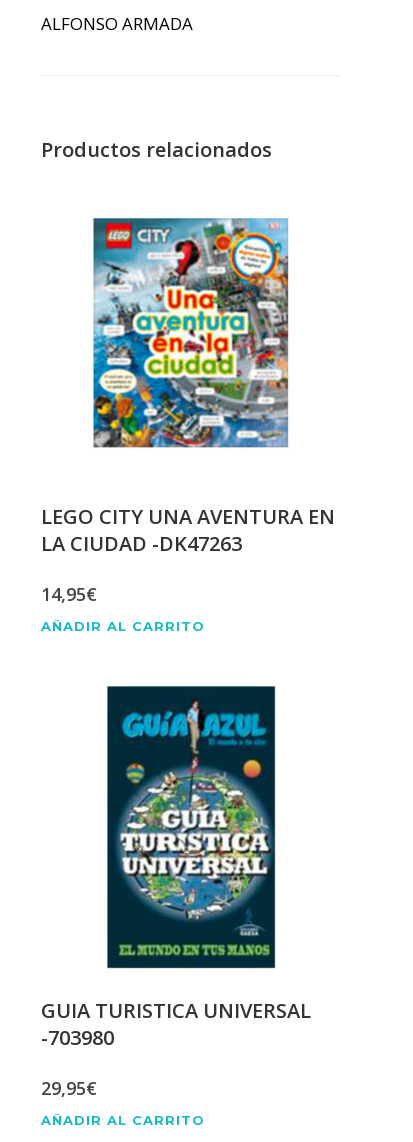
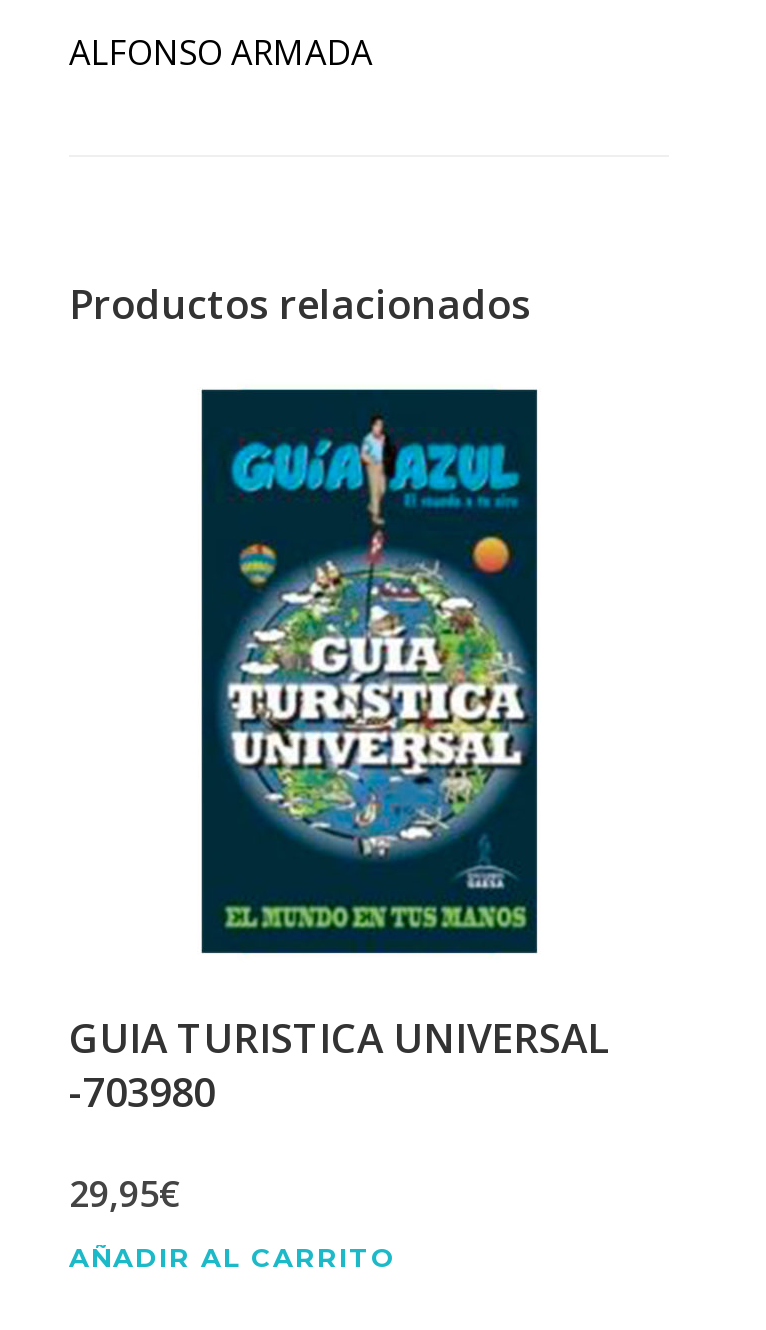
- [image]

- LEGO CITY UNA AVENTURA EN
- LA CIUDAD -DK47263
- 14,95€
- AÑADIR AL CARRITO
